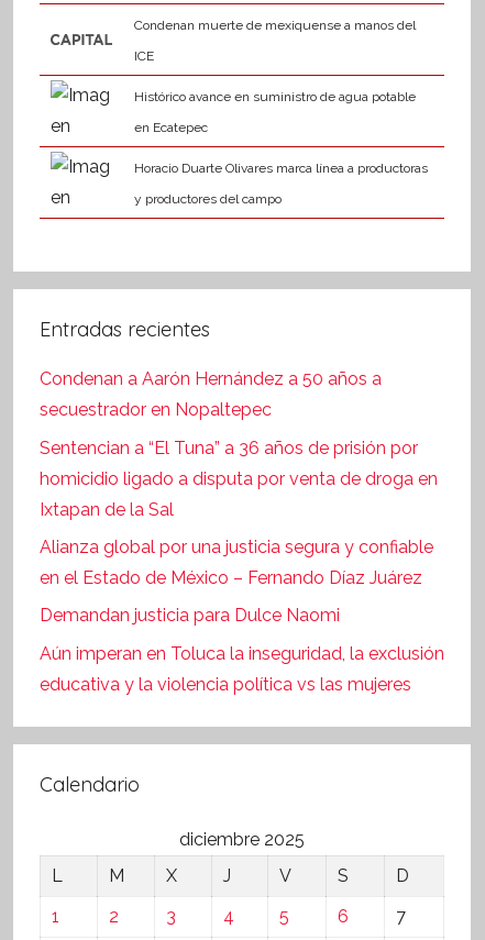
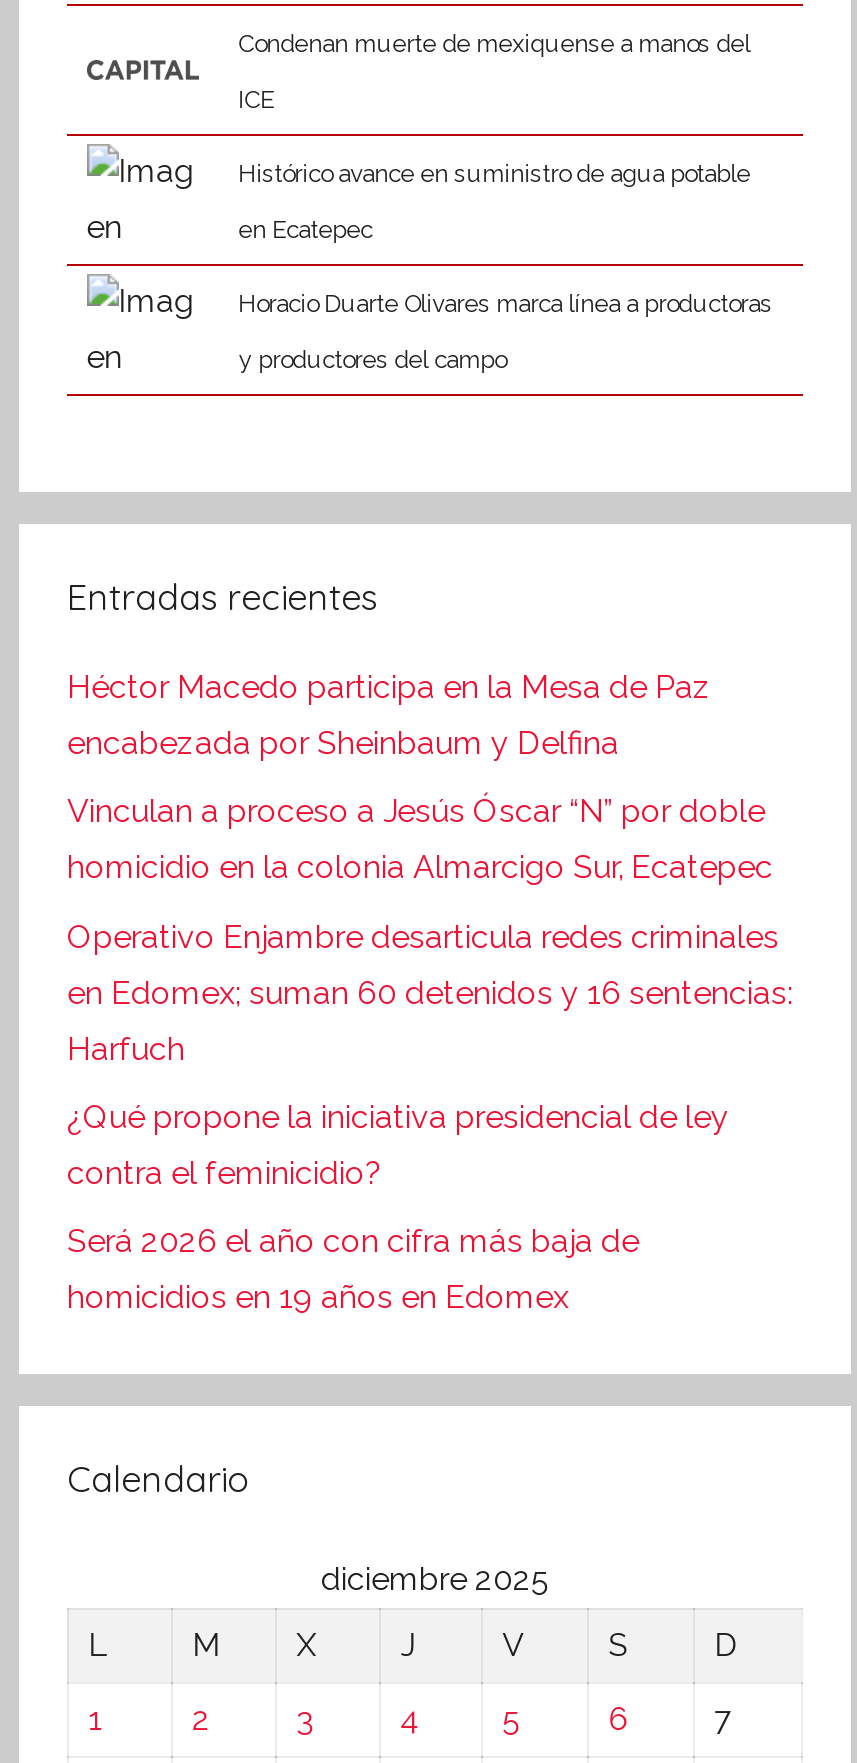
- Condenan a Aarón Hernández a 50 años a
- secuestrador en Nopaltepec
- Sentencian a “El Tuna” a 36 años de prisión por
- homicidio ligado a disputa por venta de droga en
- Ixtapan de la Sal
- Alianza global por una justicia segura y confiable
- en el Estado de México – Fernando Díaz Juárez
- Demandan justicia para Dulce Naomi
- Aún imperan en Toluca la inseguridad, la exclusión
- educativa y la violencia política vs las mujeres
+ Héctor Macedo participa en la Mesa de Paz
+ encabezada por Sheinbaum y Delfina
+ Vinculan a proceso a Jesús Óscar “N” por doble
+ homicidio en la colonia Almarcigo Sur, Ecatepec
+ Operativo Enjambre desarticula redes criminales
+ en Edomex; suman 60 detenidos y 16 sentencias:
+ Harfuch
+ ¿Qué propone la iniciativa presidencial de ley
+ contra el feminicidio?
+ Será 2026 el año con cifra más baja de
+ homicidios en 19 años en Edomex
